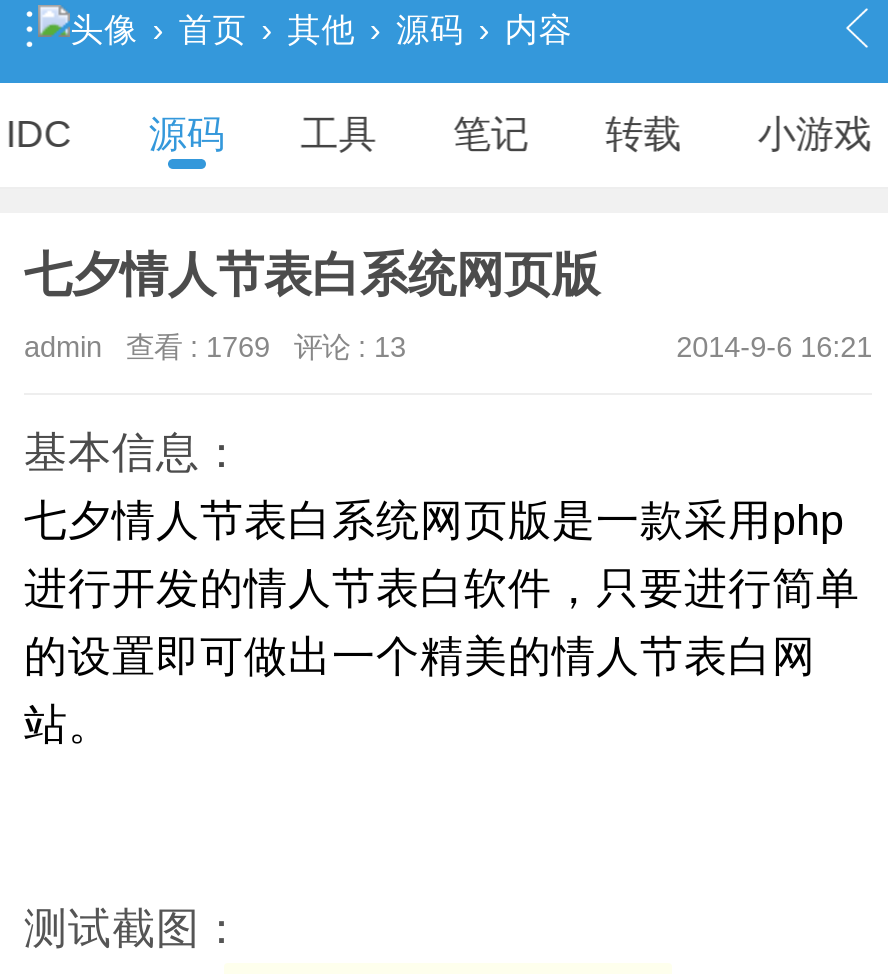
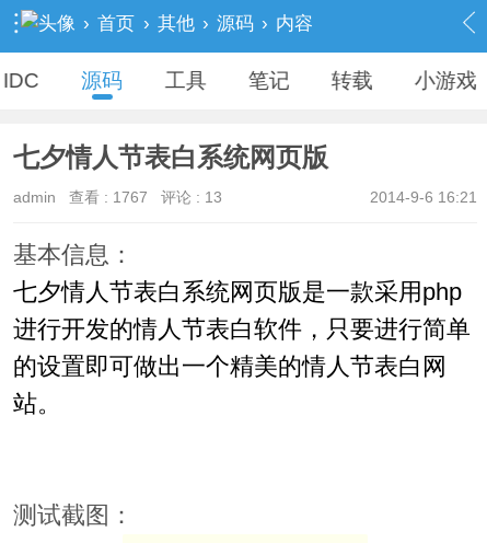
- admin查看 : 1769评论 : 13
+ admin查看 : 1767评论 : 13
